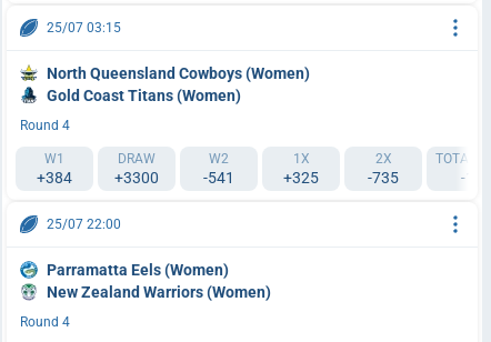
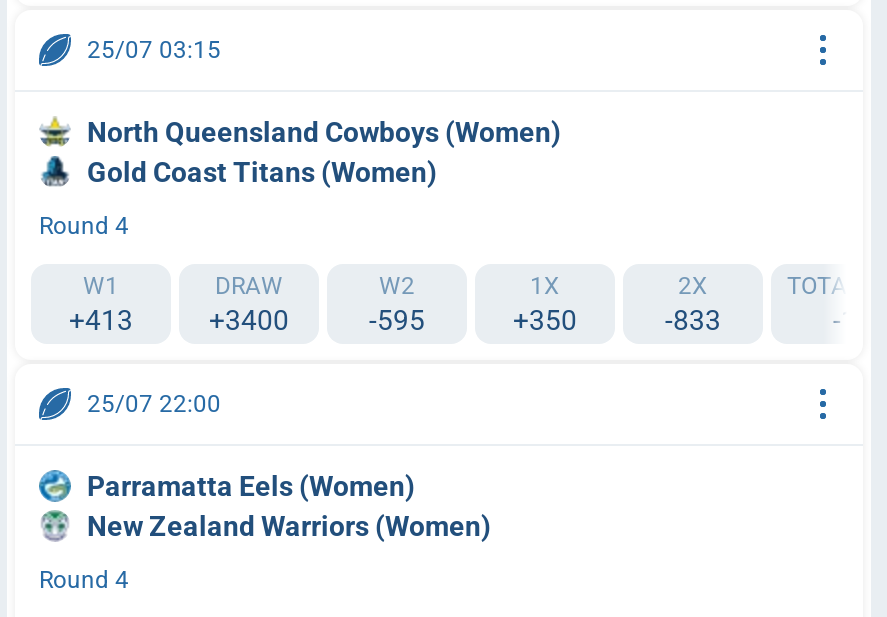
- +384
+ +413

- +3300
+ +3400

- -541
+ -595

- +325
+ +350

- -735
+ -833
